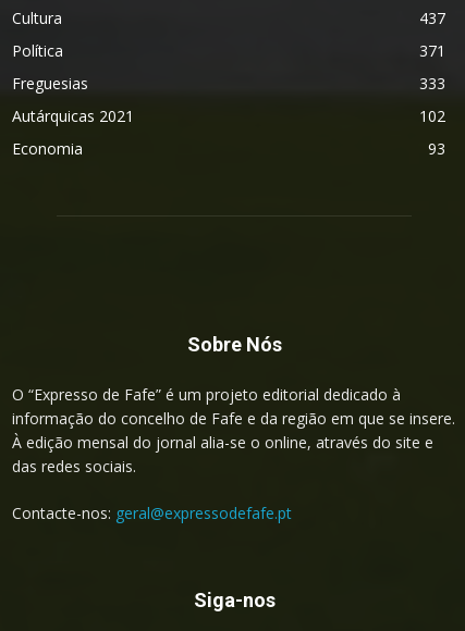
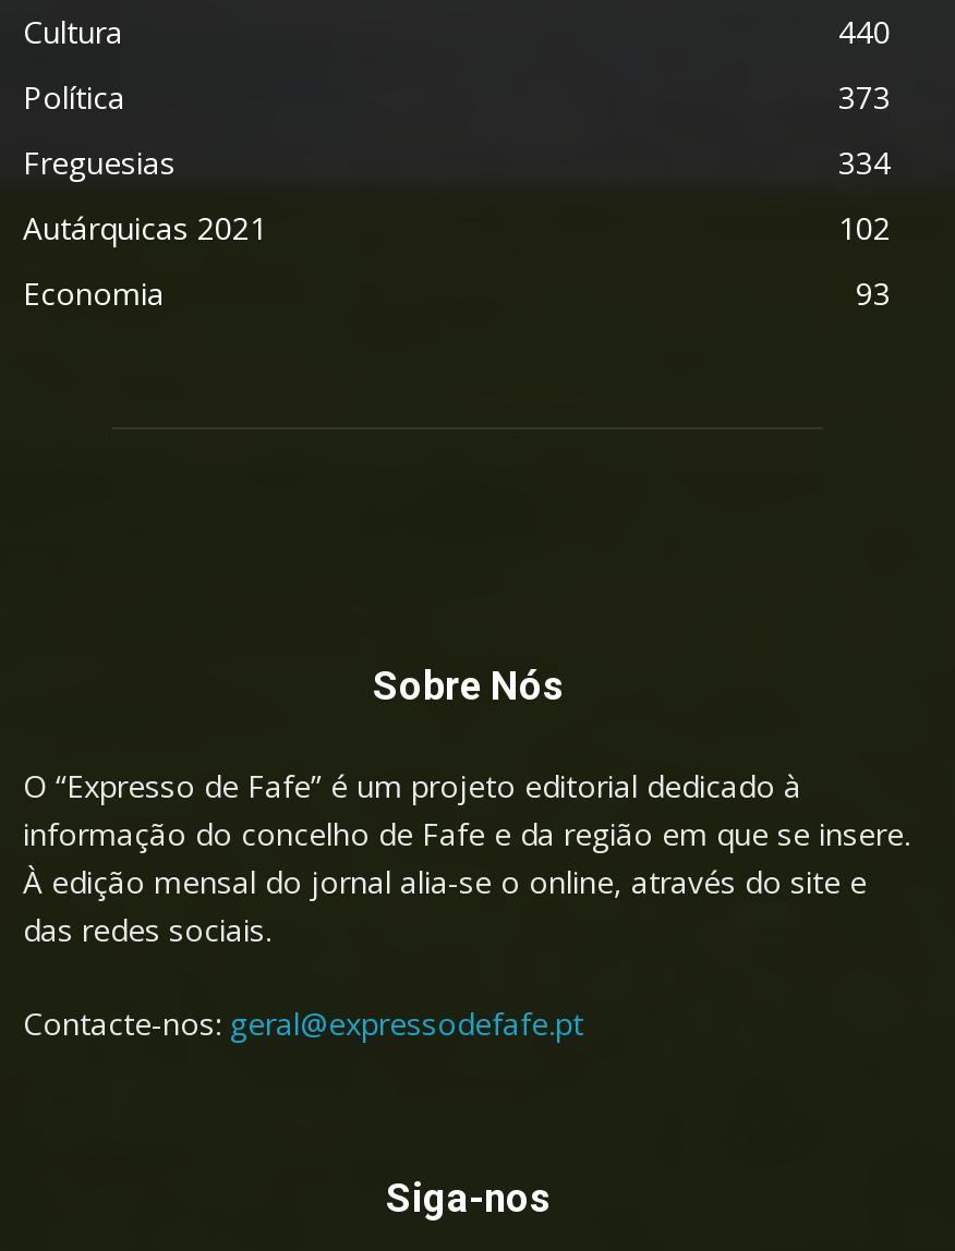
- 437
+ 440

- 371
+ 373

- 333
+ 334
